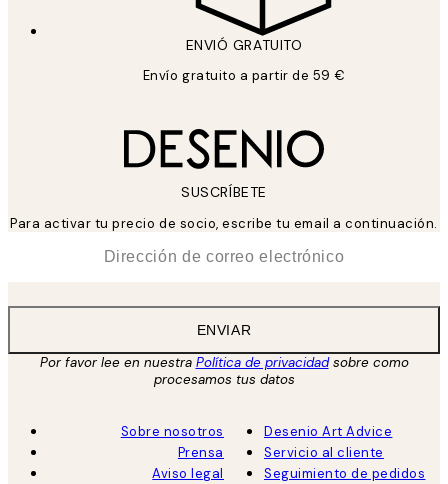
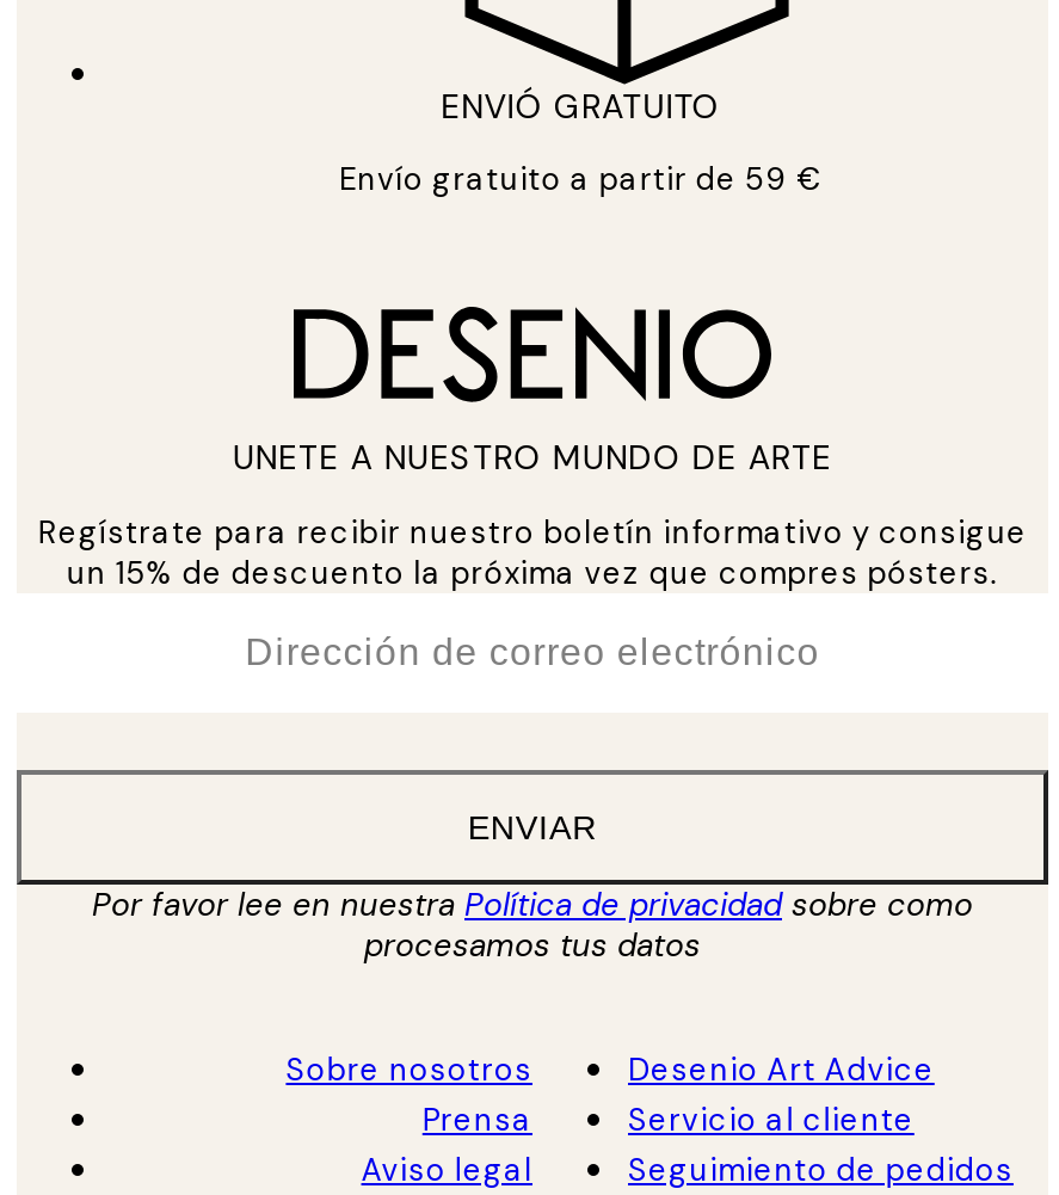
- SUSCRÍBETE
+ UNETE A NUESTRO MUNDO DE ARTE

- Para activar tu precio de socio, escribe tu email a continuación.
+ Regístrate para recibir nuestro boletín informativo y consigue
+ un 15% de descuento la próxima vez que compres pósters.
